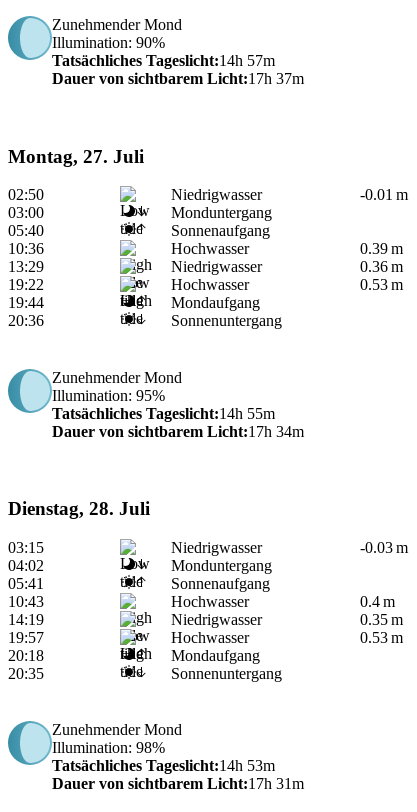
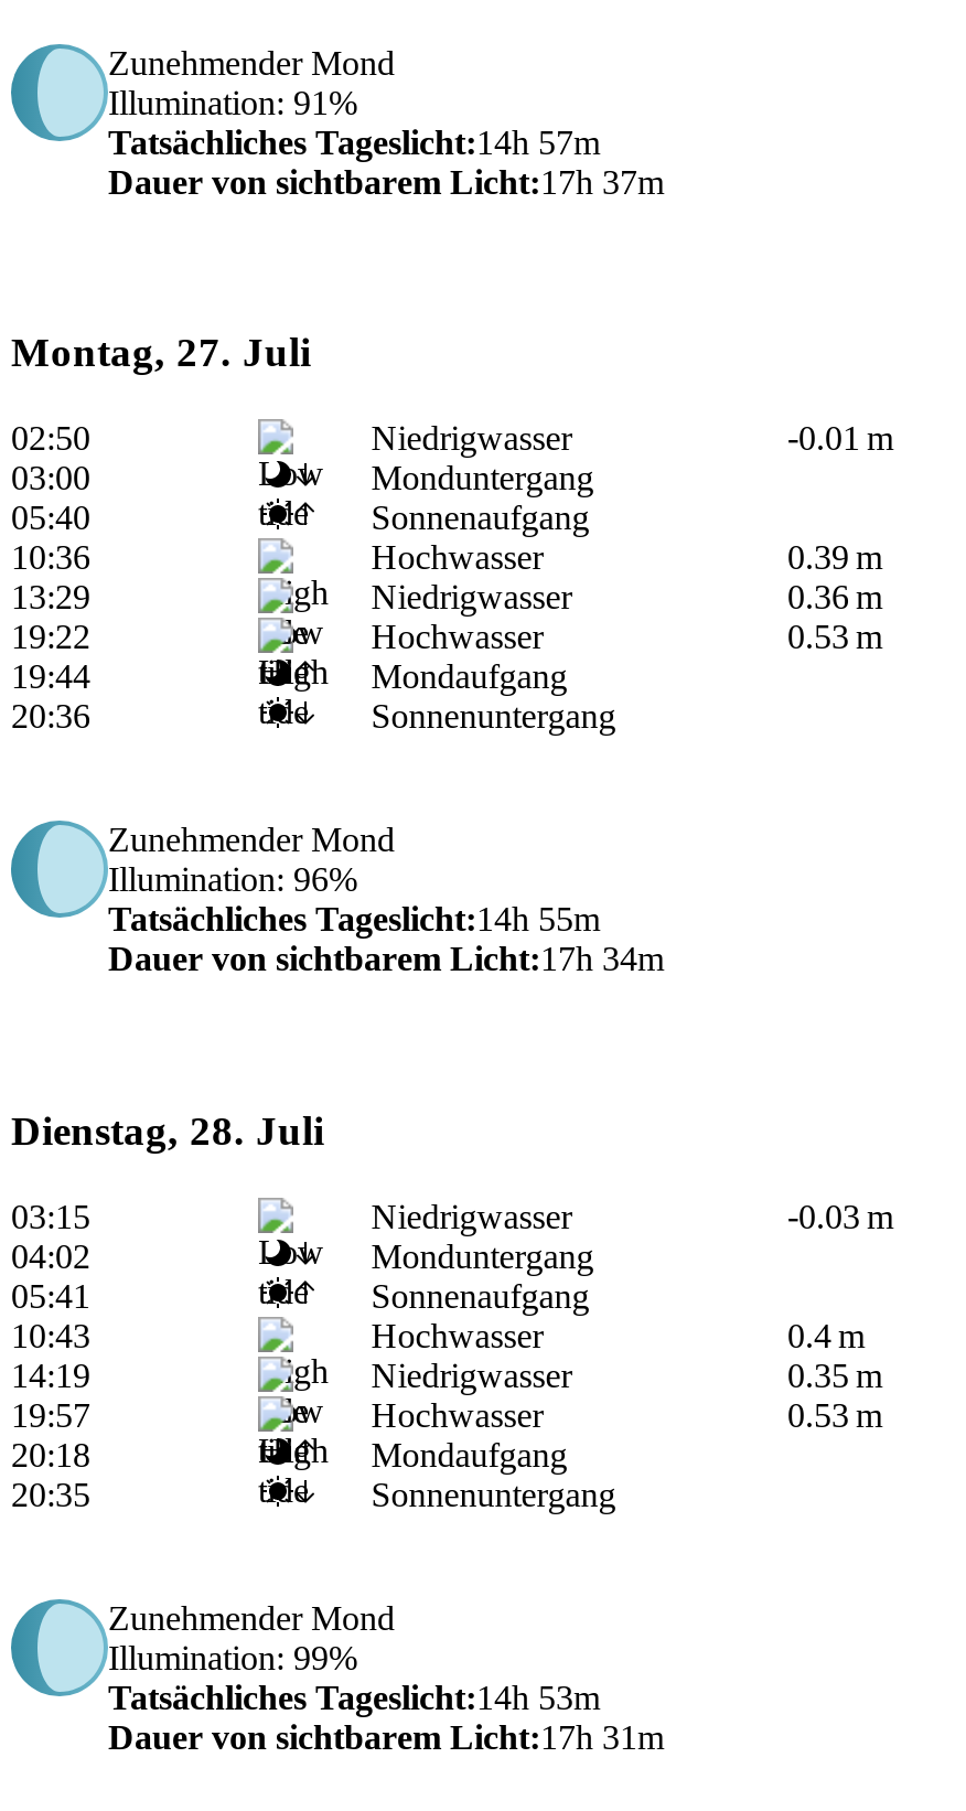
- Illumination: 90%
+ Illumination: 91%

- Illumination: 95%
+ Illumination: 96%

- Illumination: 98%
+ Illumination: 99%
